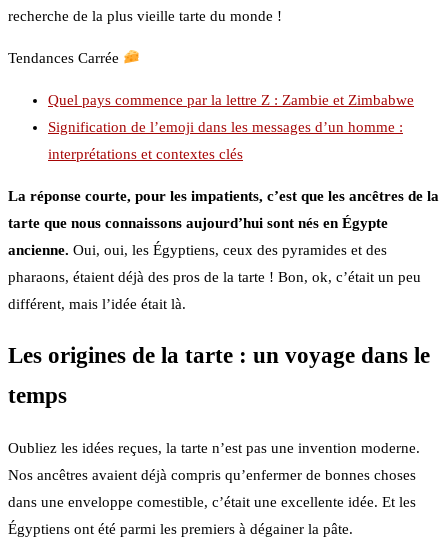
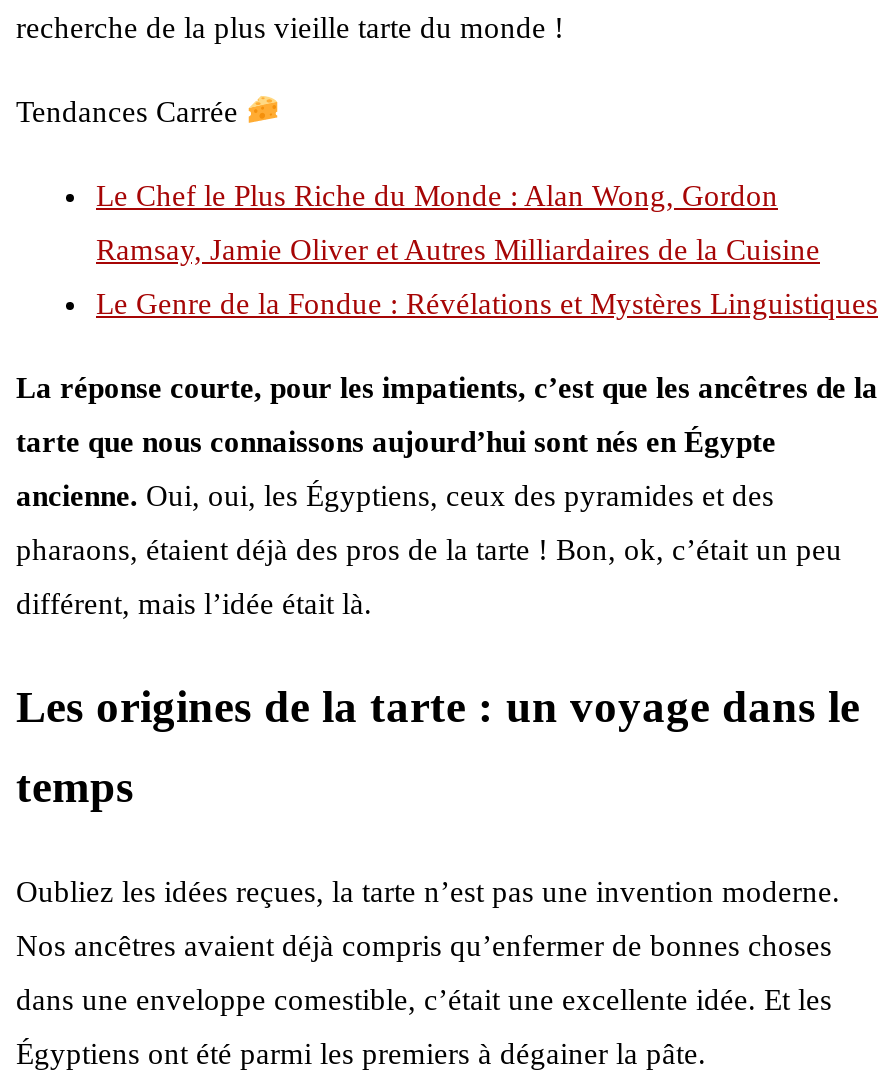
- Quel pays commence par la lettre Z : Zambie et Zimbabwe
+ Le Chef le Plus Riche du Monde : Alan Wong, Gordon

- Signification de l’emoji dans les messages d’un homme :
+ Ramsay, Jamie Oliver et Autres Milliardaires de la Cuisine

- interprétations et contextes clés
+ Le Genre de la Fondue : Révélations et Mystères Linguistiques
